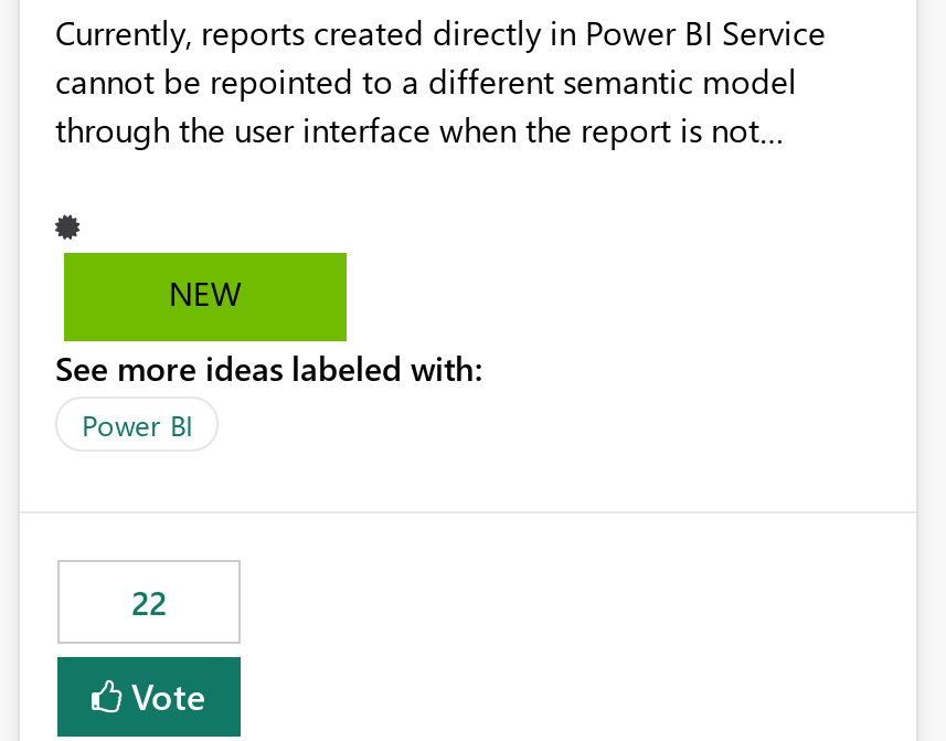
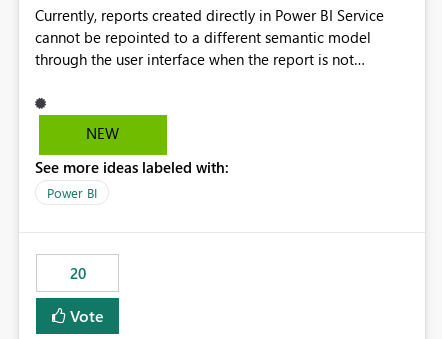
- 22
+ 20
